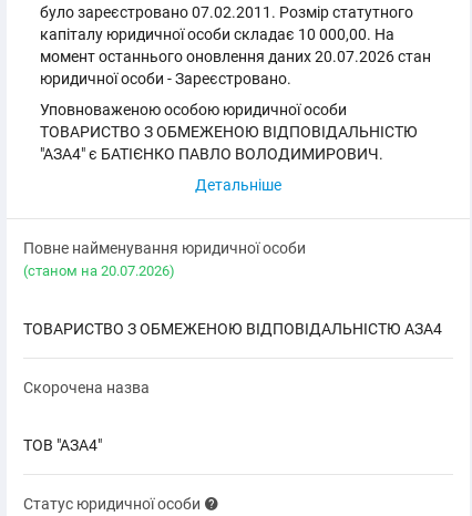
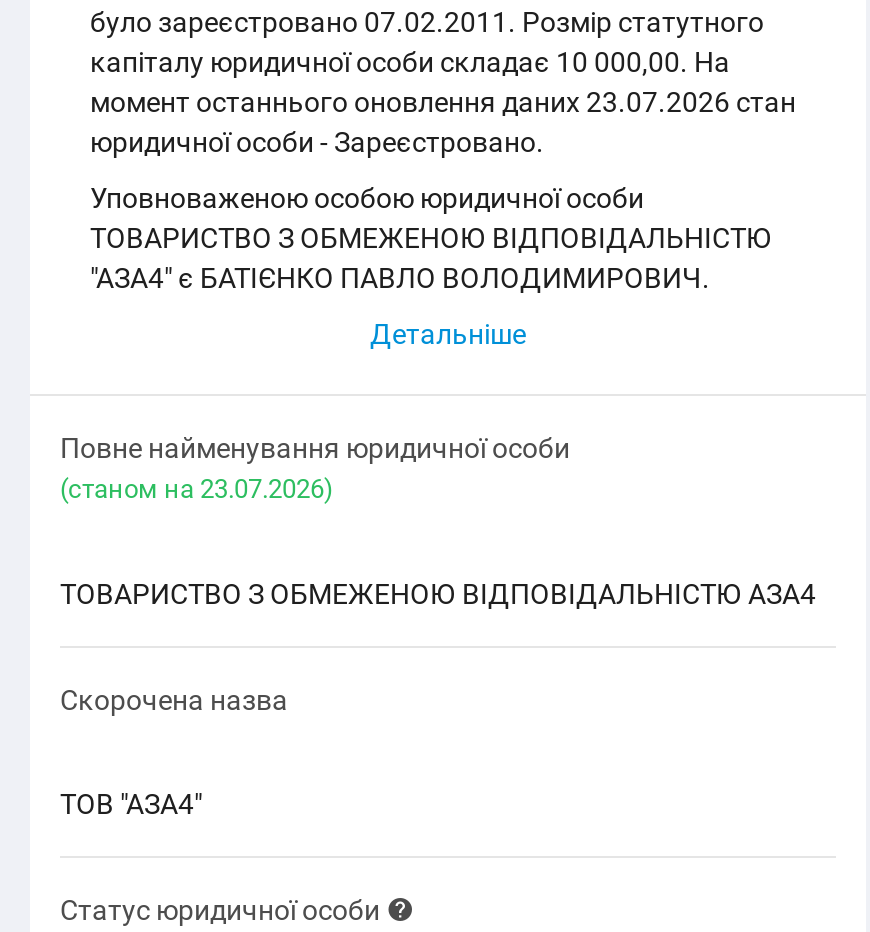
- момент останнього оновлення даних 20.07.2026 стан
+ момент останнього оновлення даних 23.07.2026 стан

- (cтаном на 20.07.2026)
+ (cтаном на 23.07.2026)
